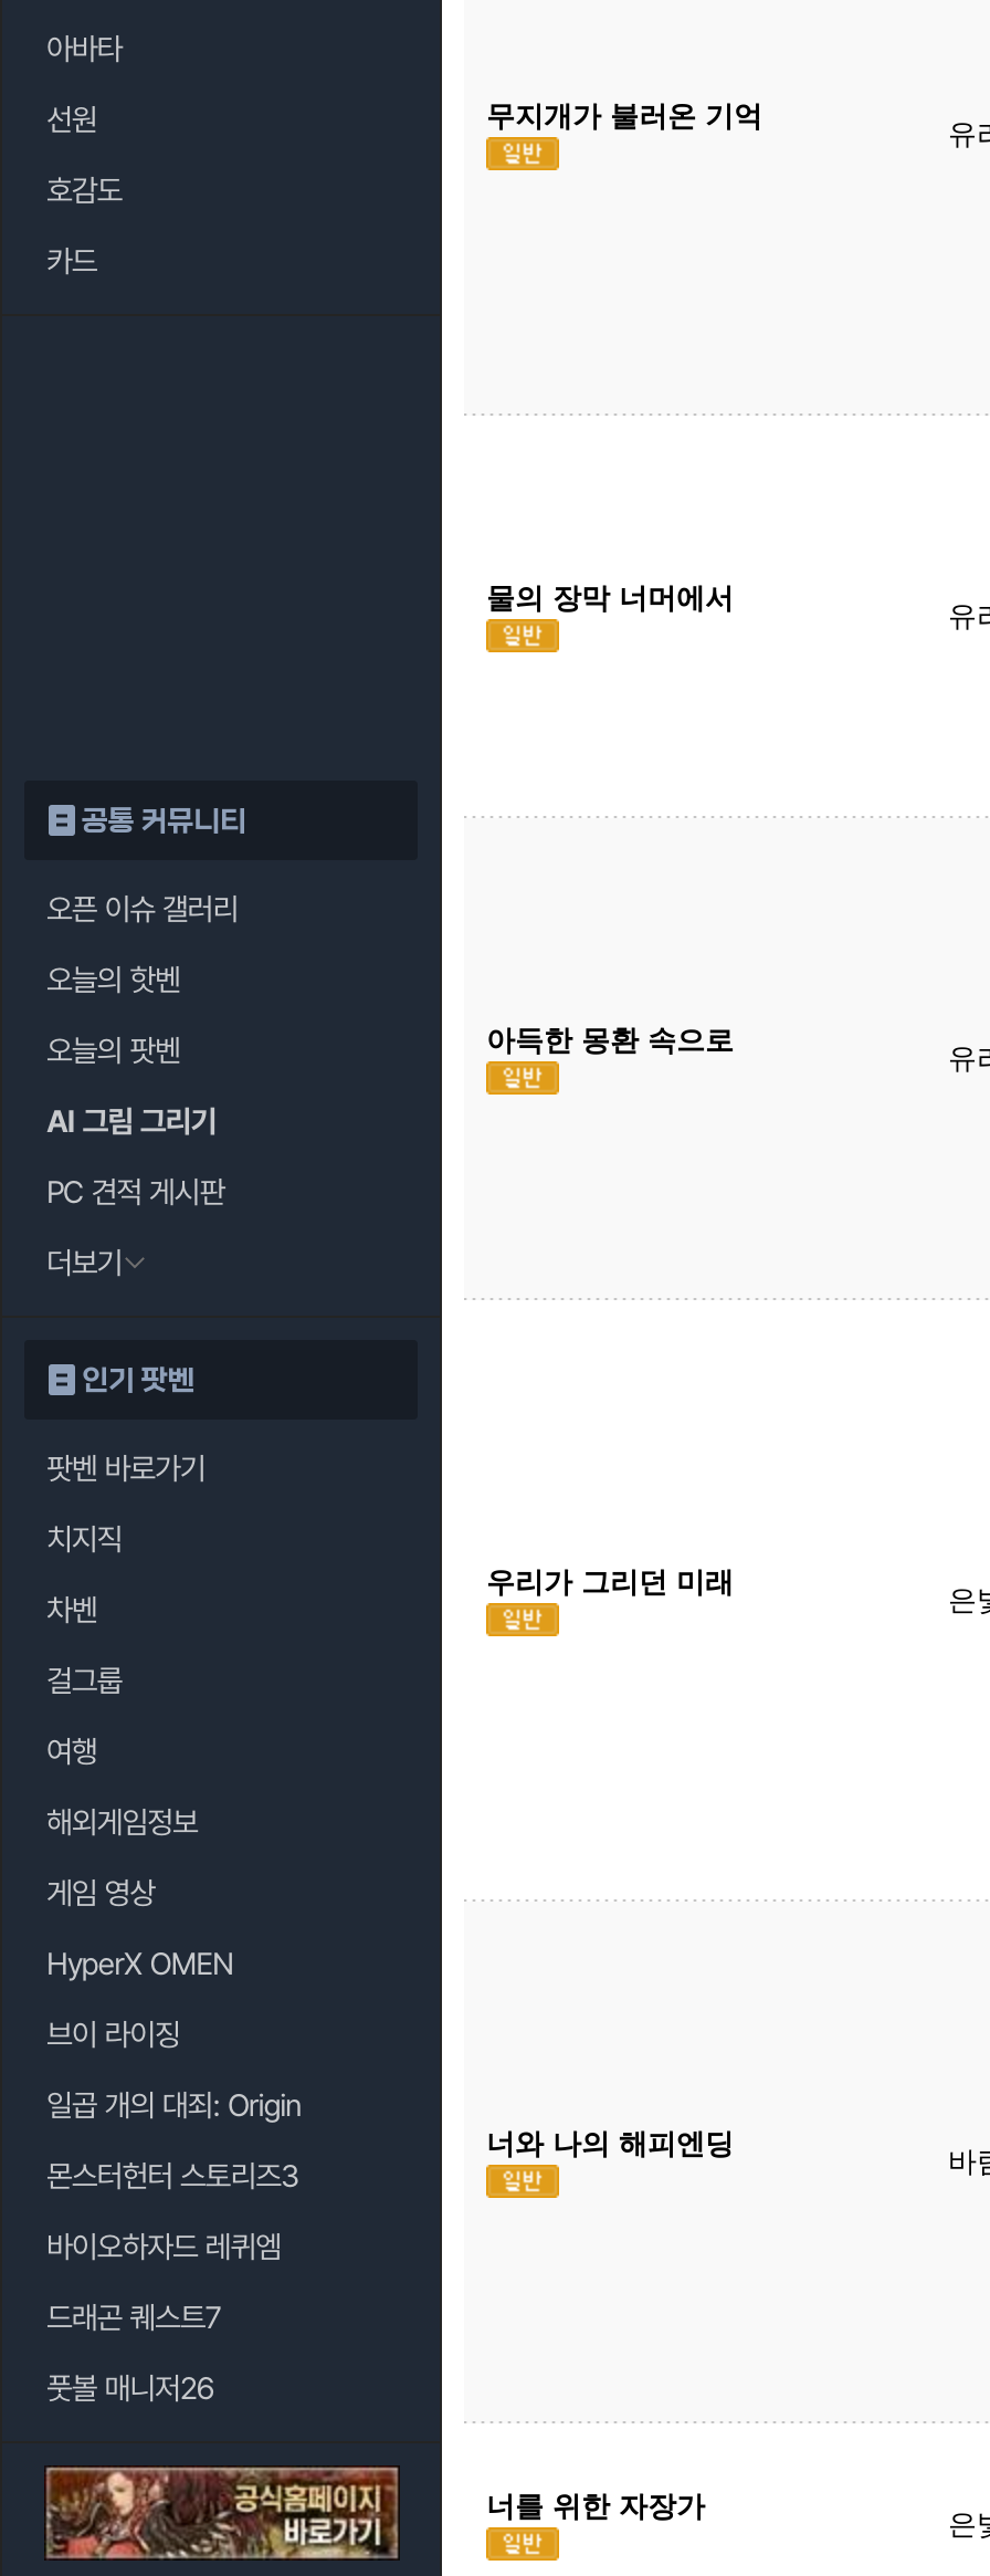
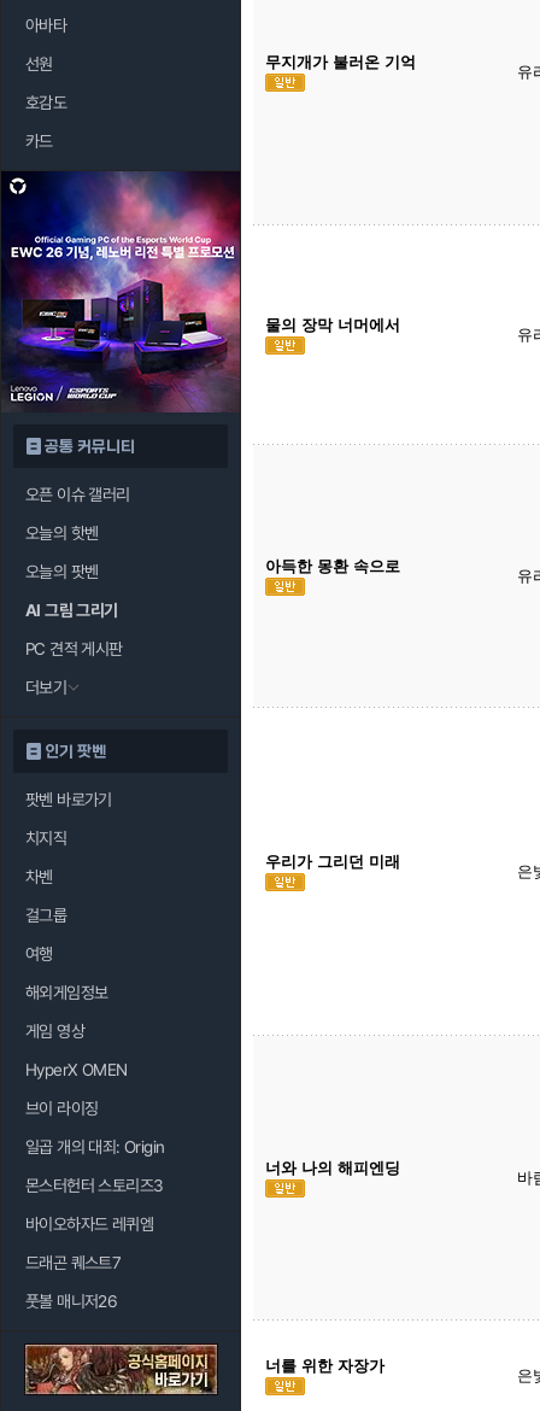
+ [image]
